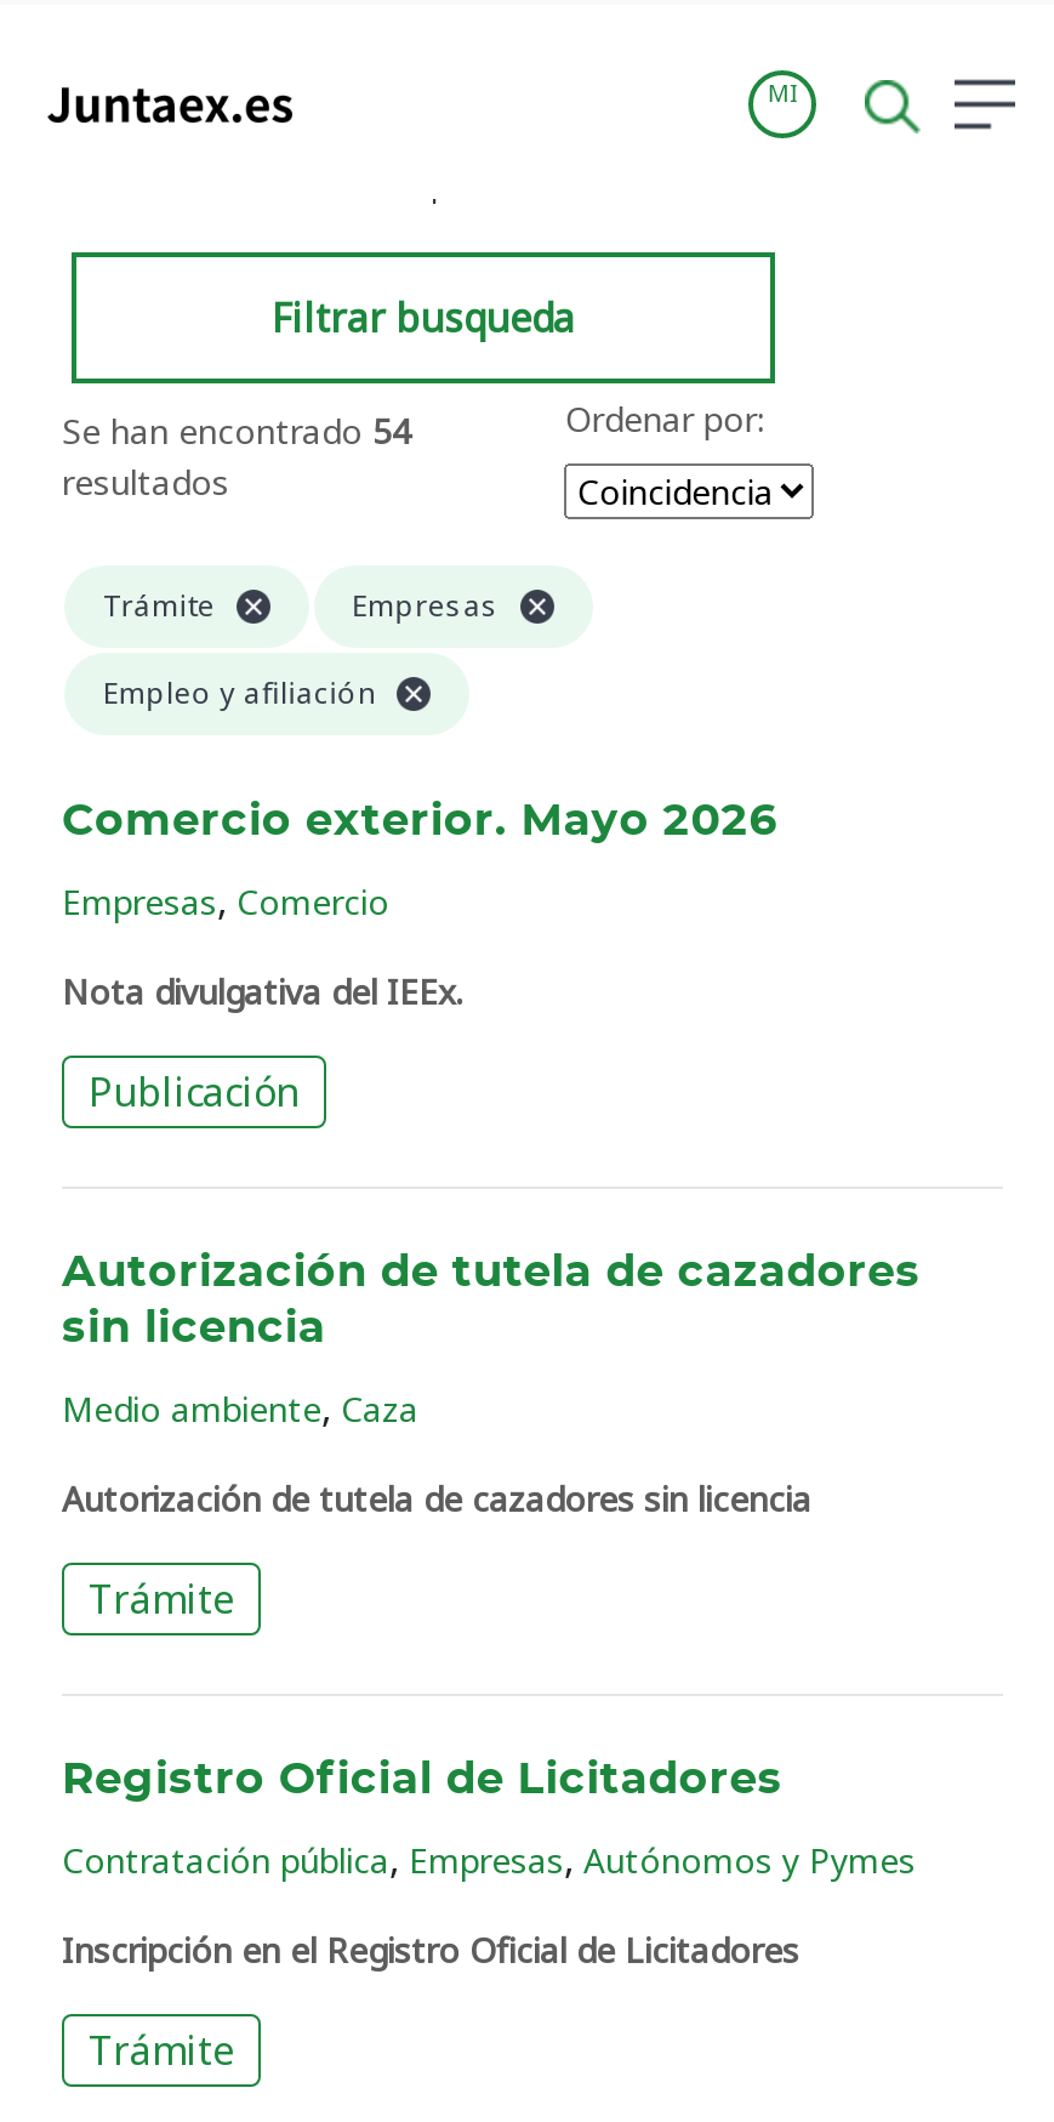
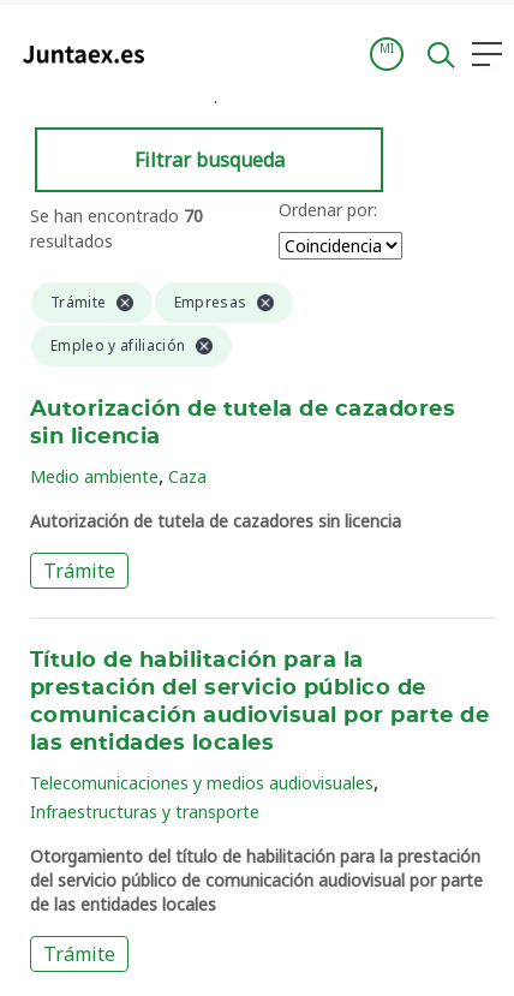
- Se han encontrado 54
+ Se han encontrado 70

- Comercio exterior. Mayo 2026
- Empresas, Comercio
- Nota divulgativa del IEEx.
- Publicación

moved up: Autorización de tutela de cazadores | sin licencia | Medio ambiente, Caza | Autorización de tutela de cazadores sin licencia | Trámite

- Registro Oficial de Licitadores
+ Título de habilitación para la
+ prestación del servicio público de
+ comunicación audiovisual por parte de
+ las entidades locales

- Contratación pública, Empresas, Autónomos y Pymes
+ Telecomunicaciones y medios audiovisuales,
+ Infraestructuras y transporte

- Inscripción en el Registro Oficial de Licitadores
+ Otorgamiento del título de habilitación para la prestación
+ del servicio público de comunicación audiovisual por parte
+ de las entidades locales
